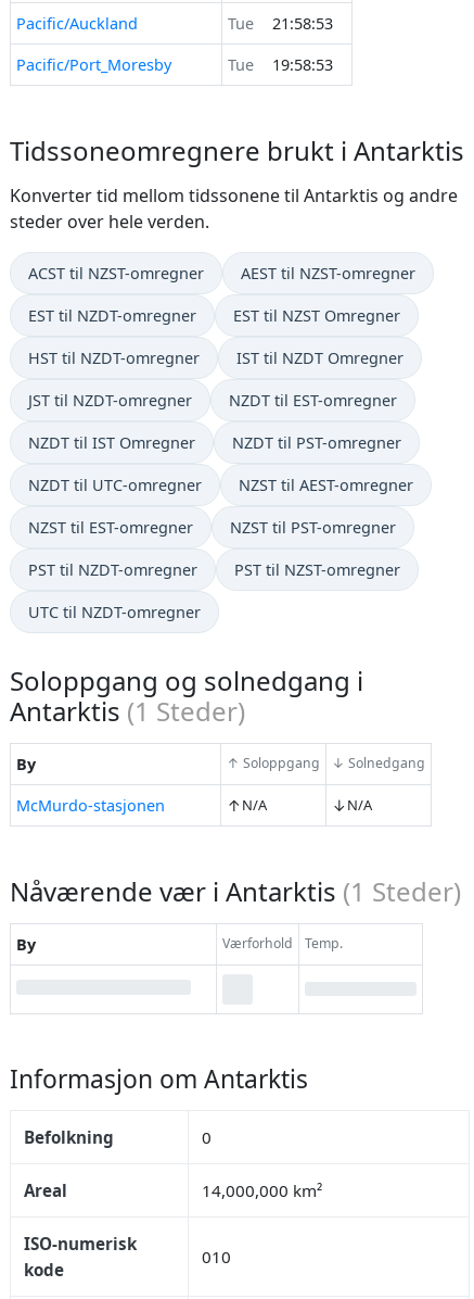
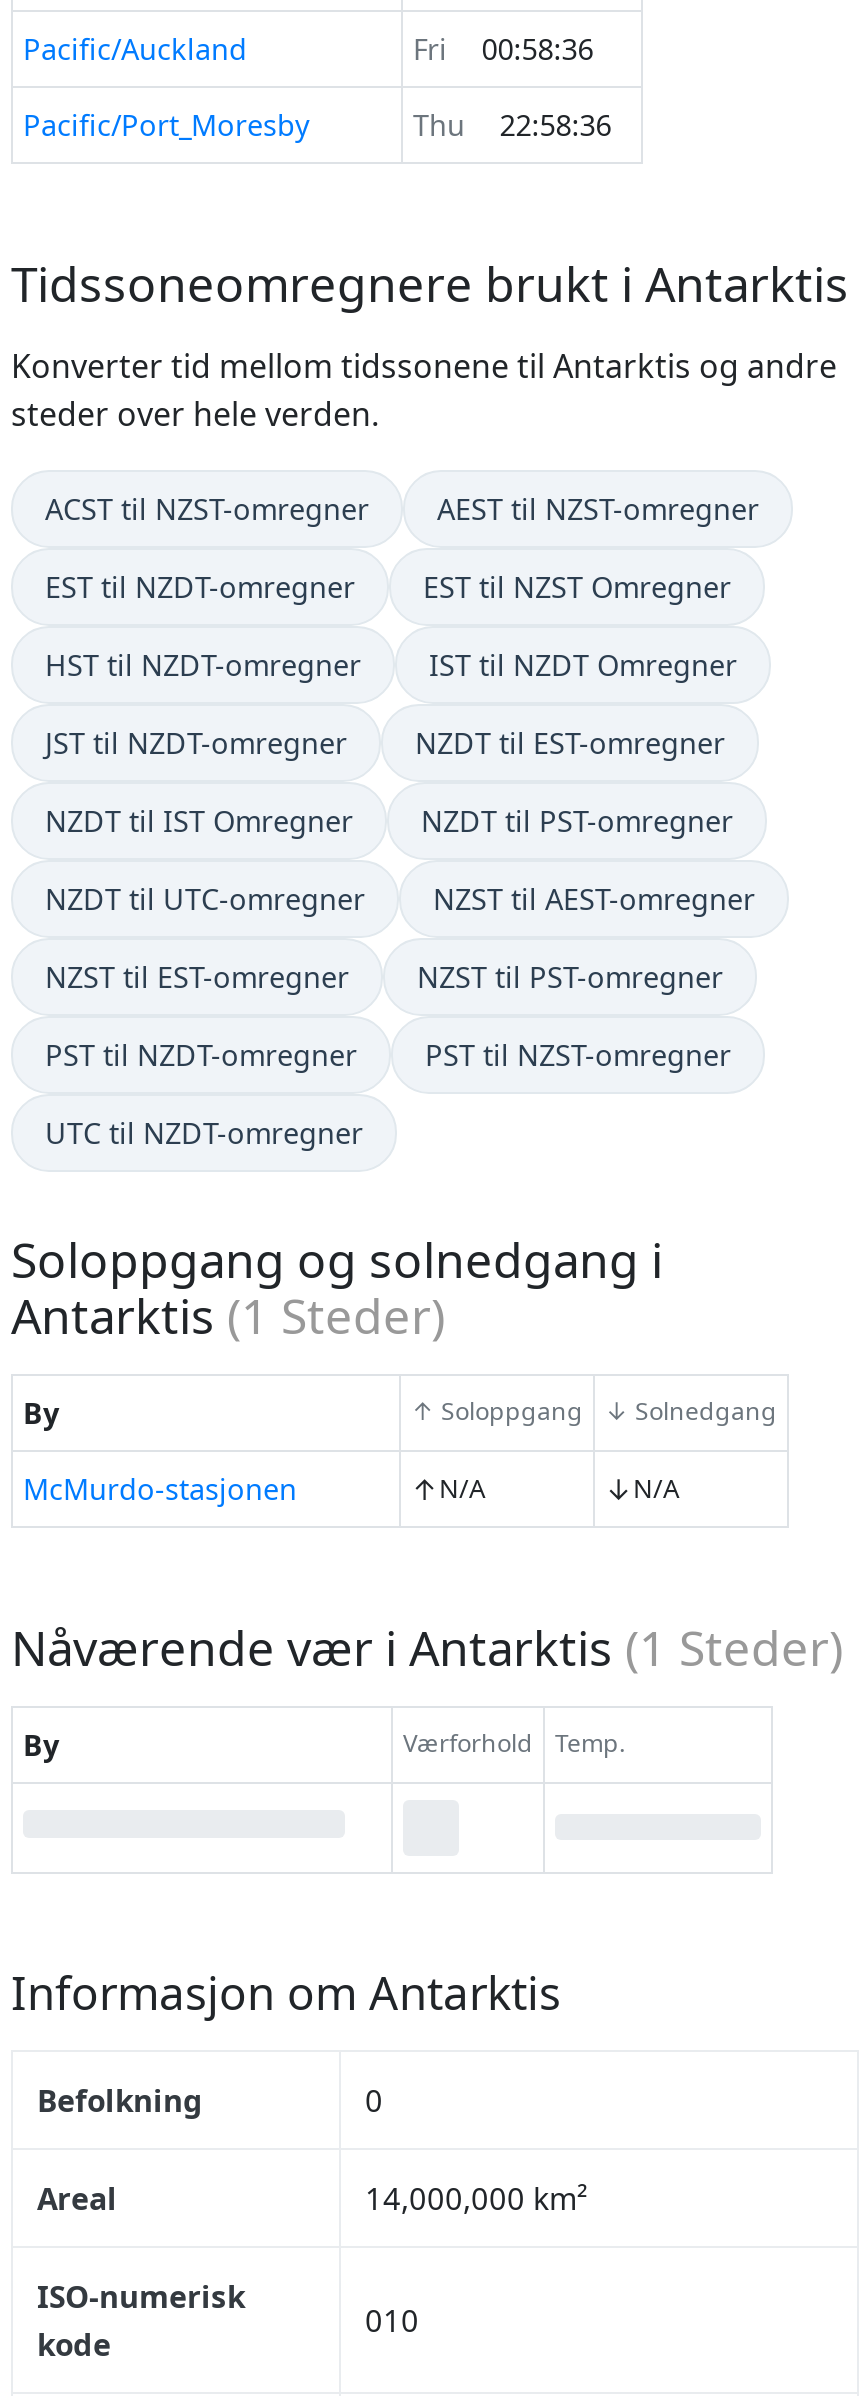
- Tue
- 21:58:53
+ Fri
+ 00:58:36

- Tue
- 19:58:53
+ Thu
+ 22:58:36
